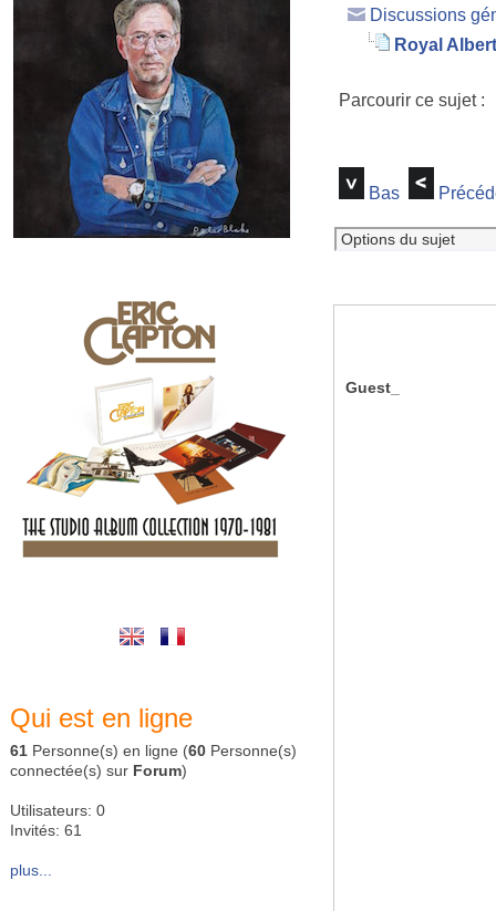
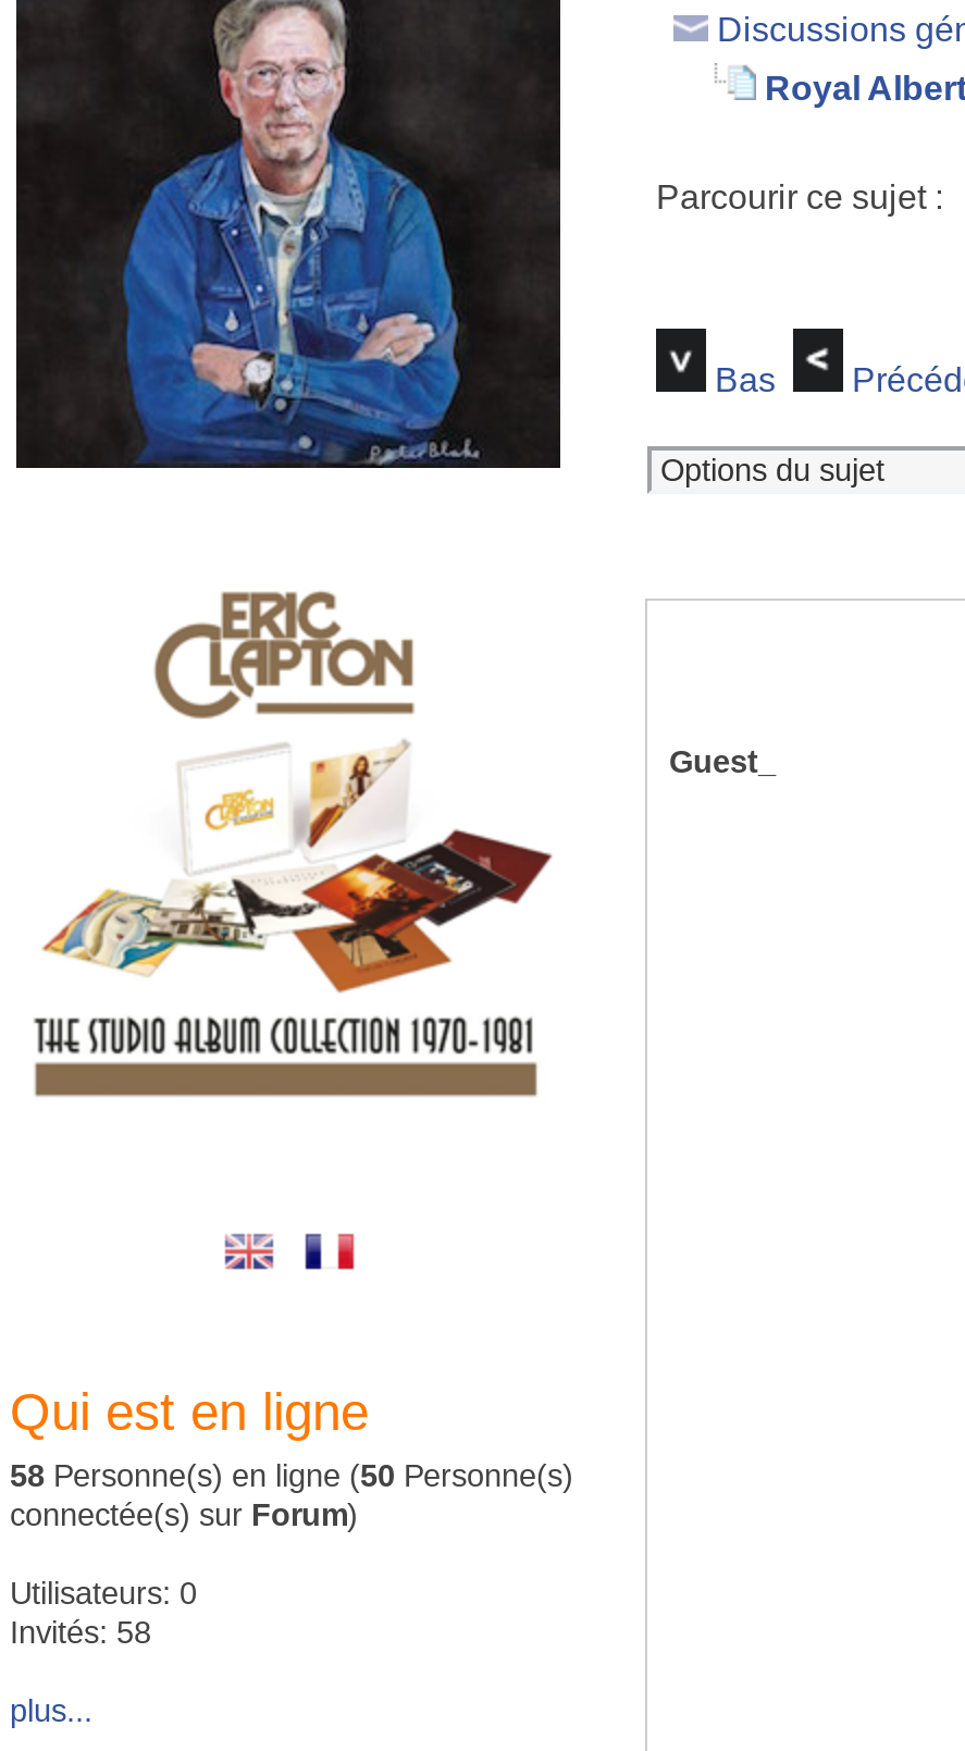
- 61 Personne(s) en ligne (60 Personne(s)
+ 58 Personne(s) en ligne (50 Personne(s)

- Invités: 61
+ Invités: 58
